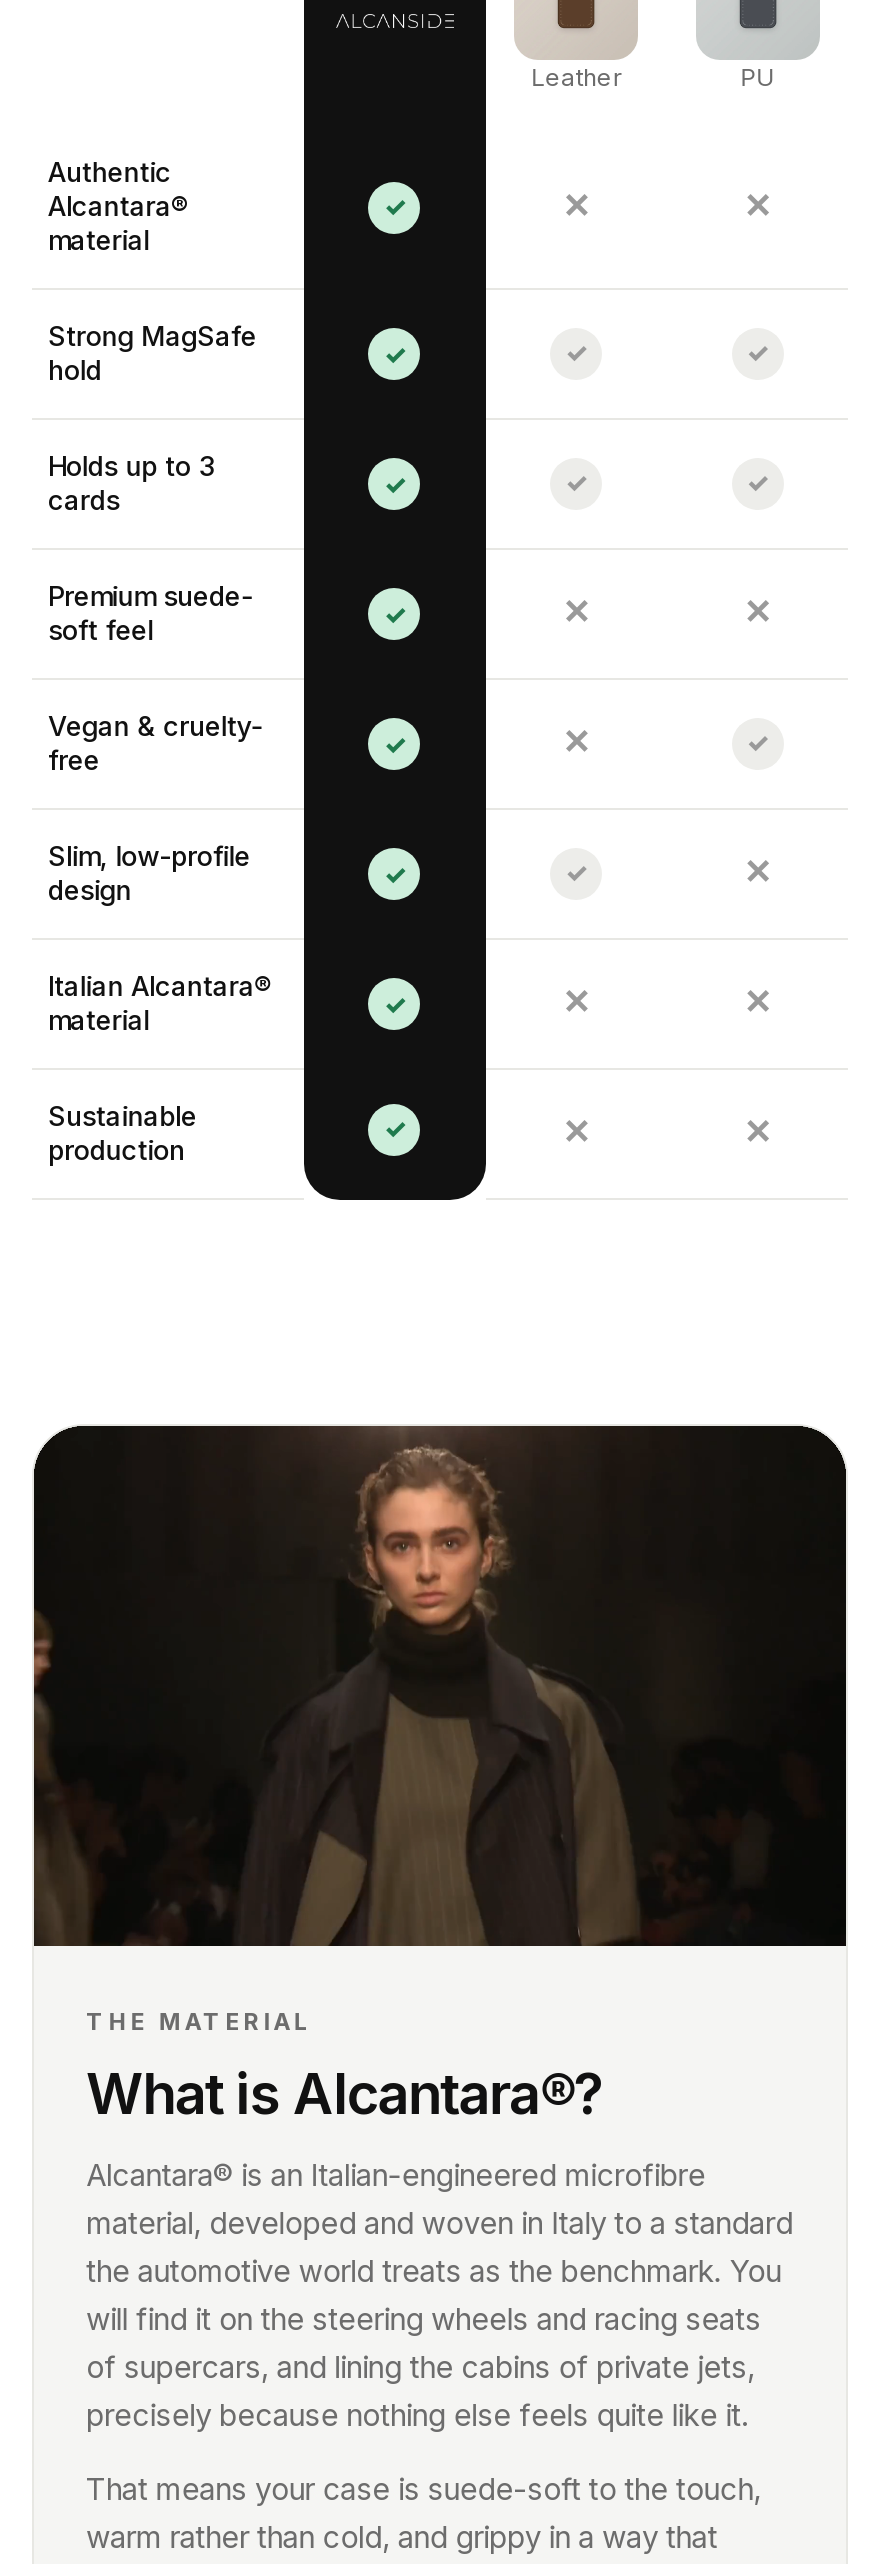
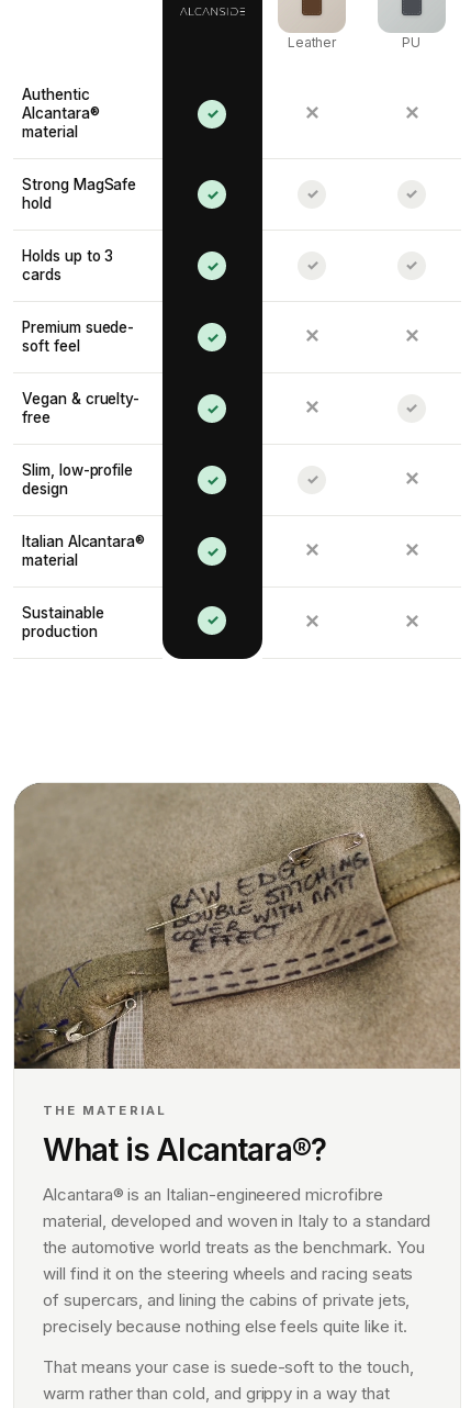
- [image]
+ [image]
